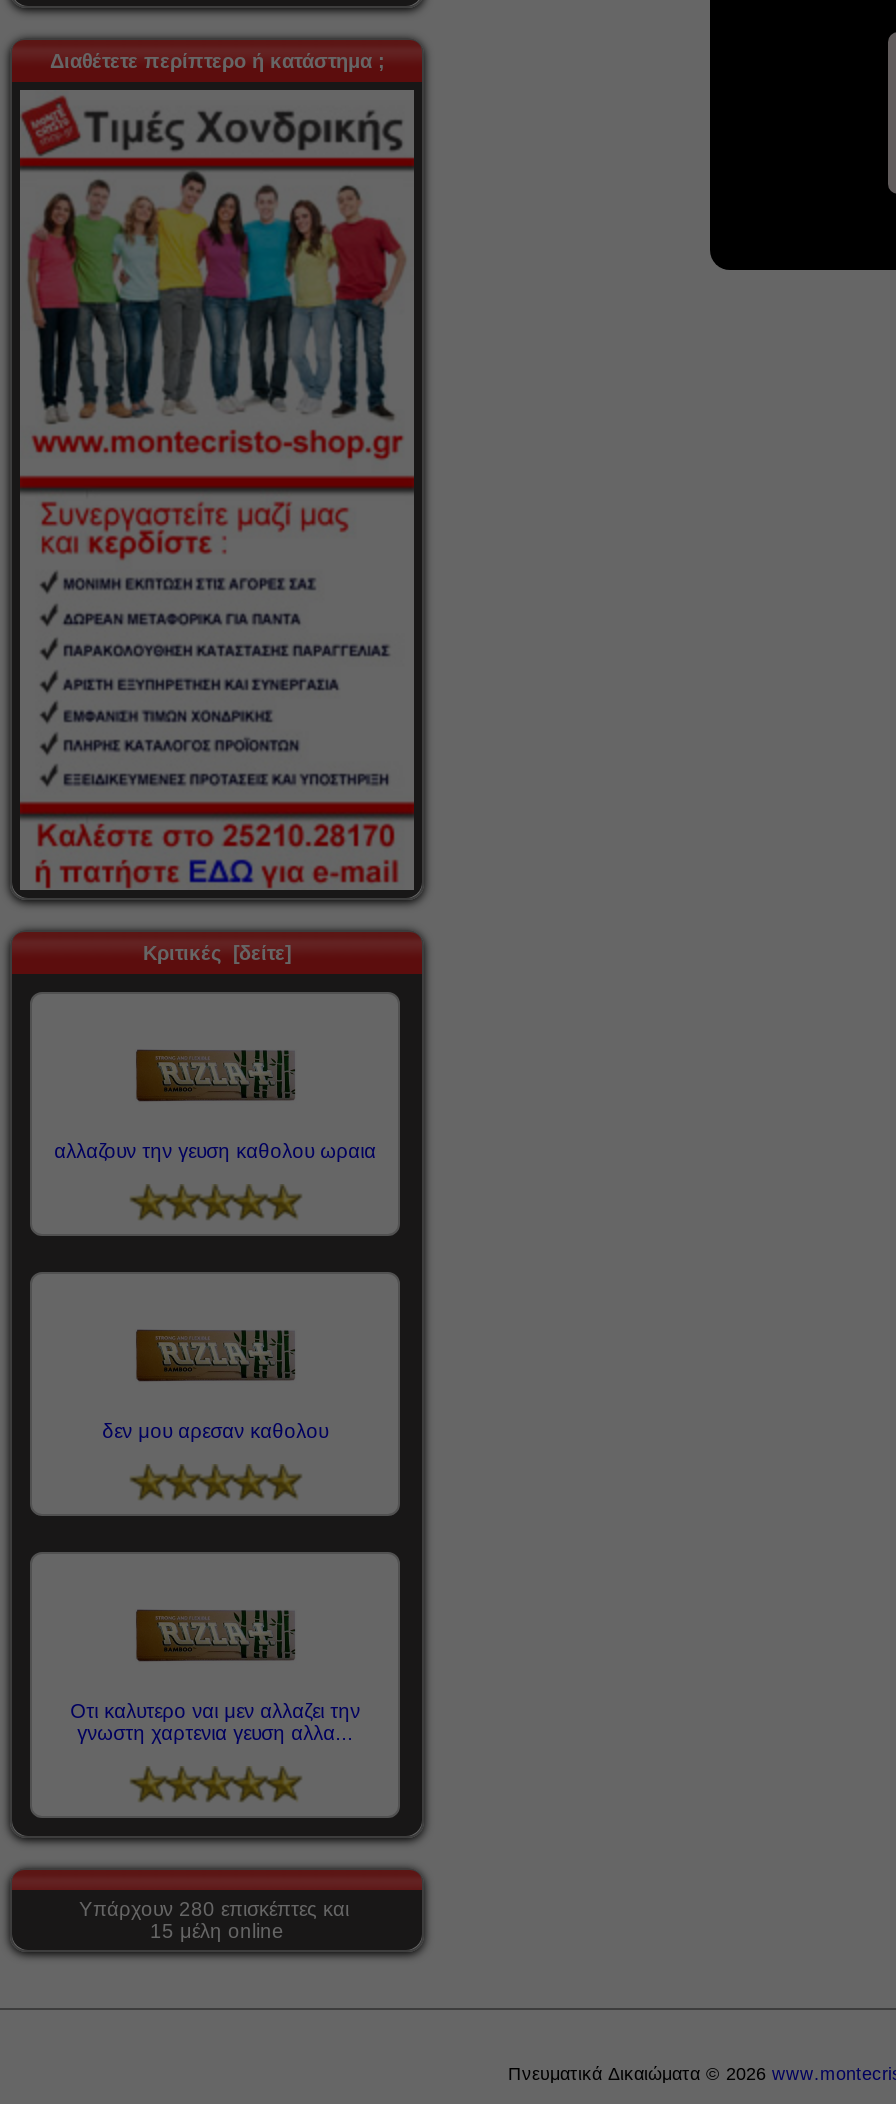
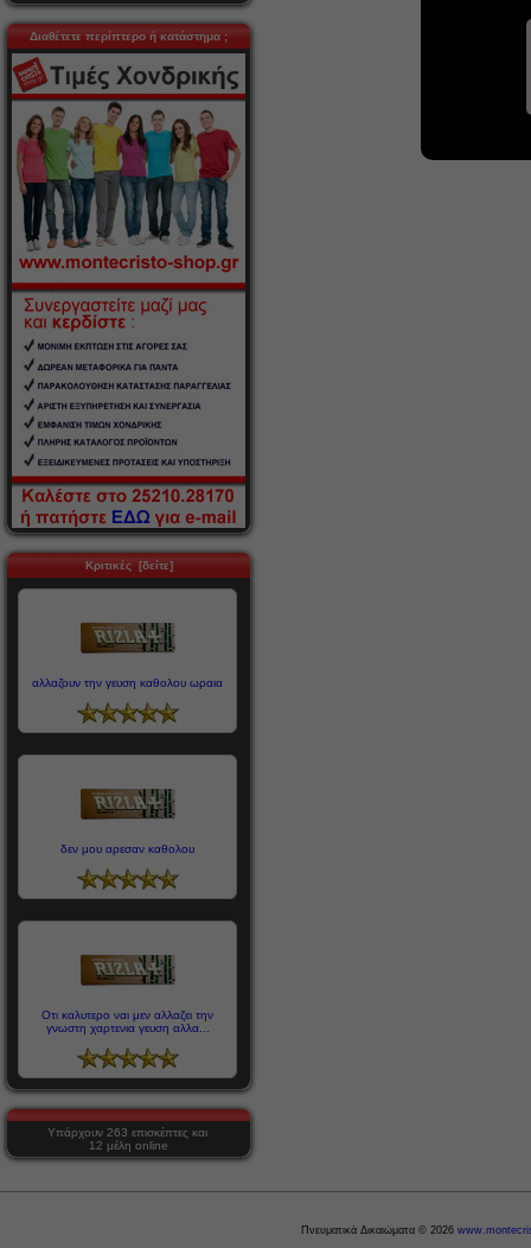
- Υπάρχουν 280 επισκέπτες και
+ Υπάρχουν 263 επισκέπτες και

- 15 μέλη online
+ 12 μέλη online
